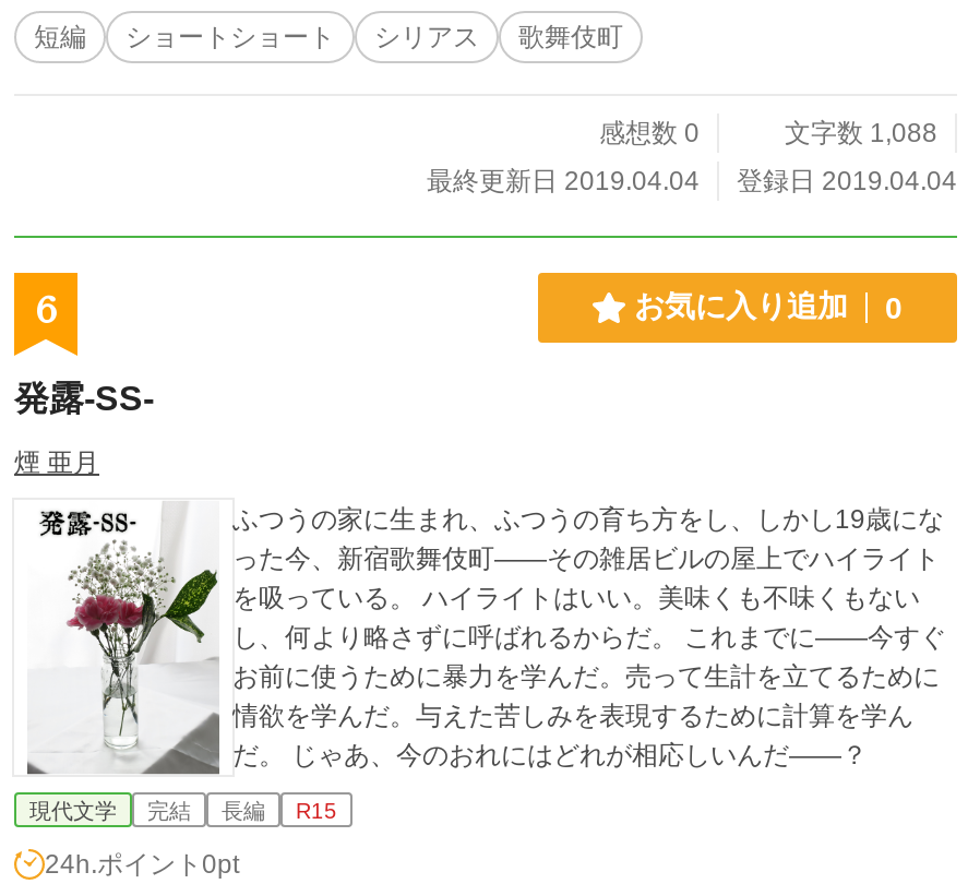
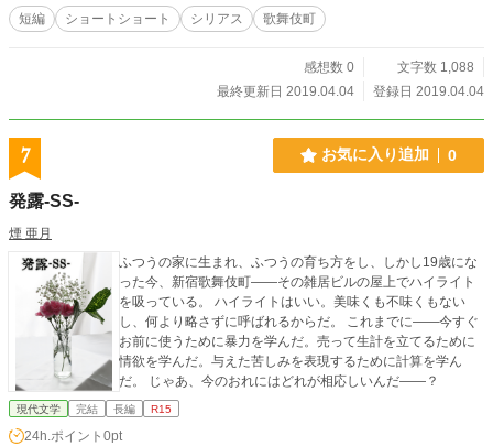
- 6
+ 7
